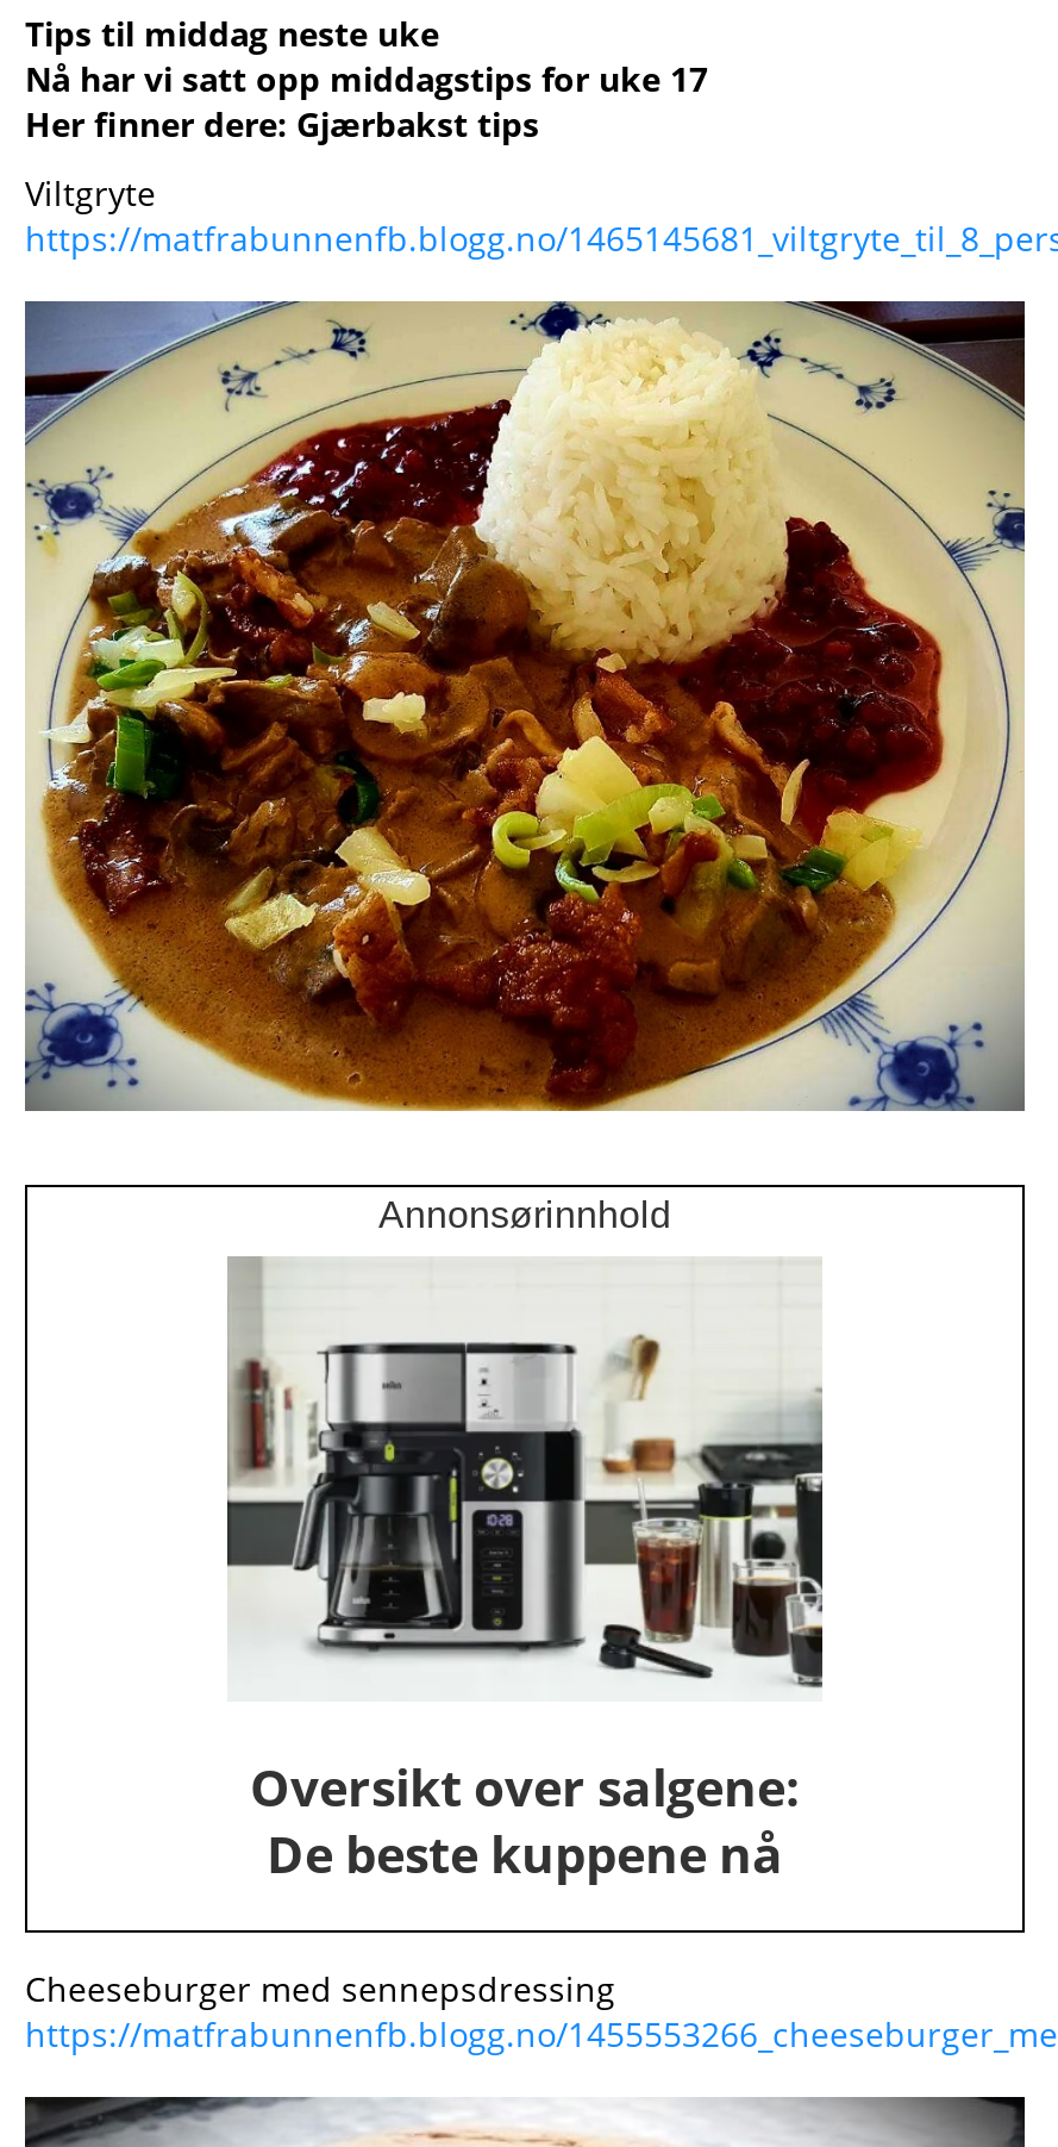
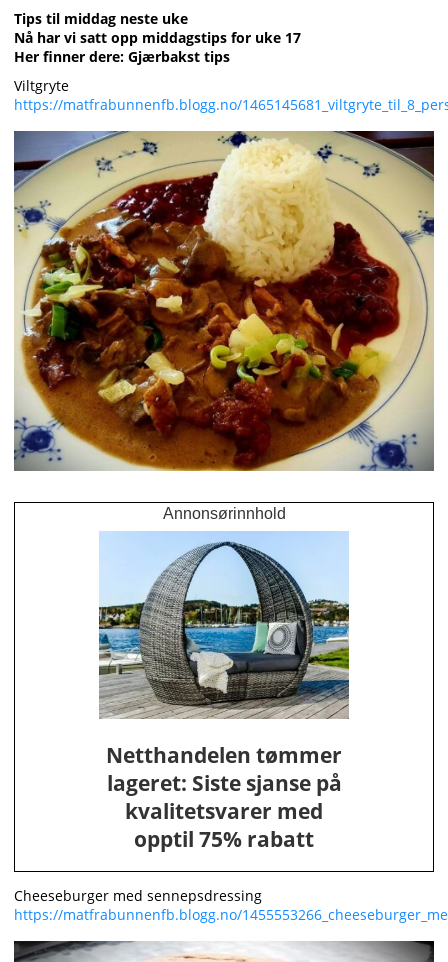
- [image]
+ [image]

- Oversikt over salgene:
- De beste kuppene nå
+ Netthandelen tømmer
+ lageret: Siste sjanse på
+ kvalitetsvarer med
+ opptil 75% rabatt
